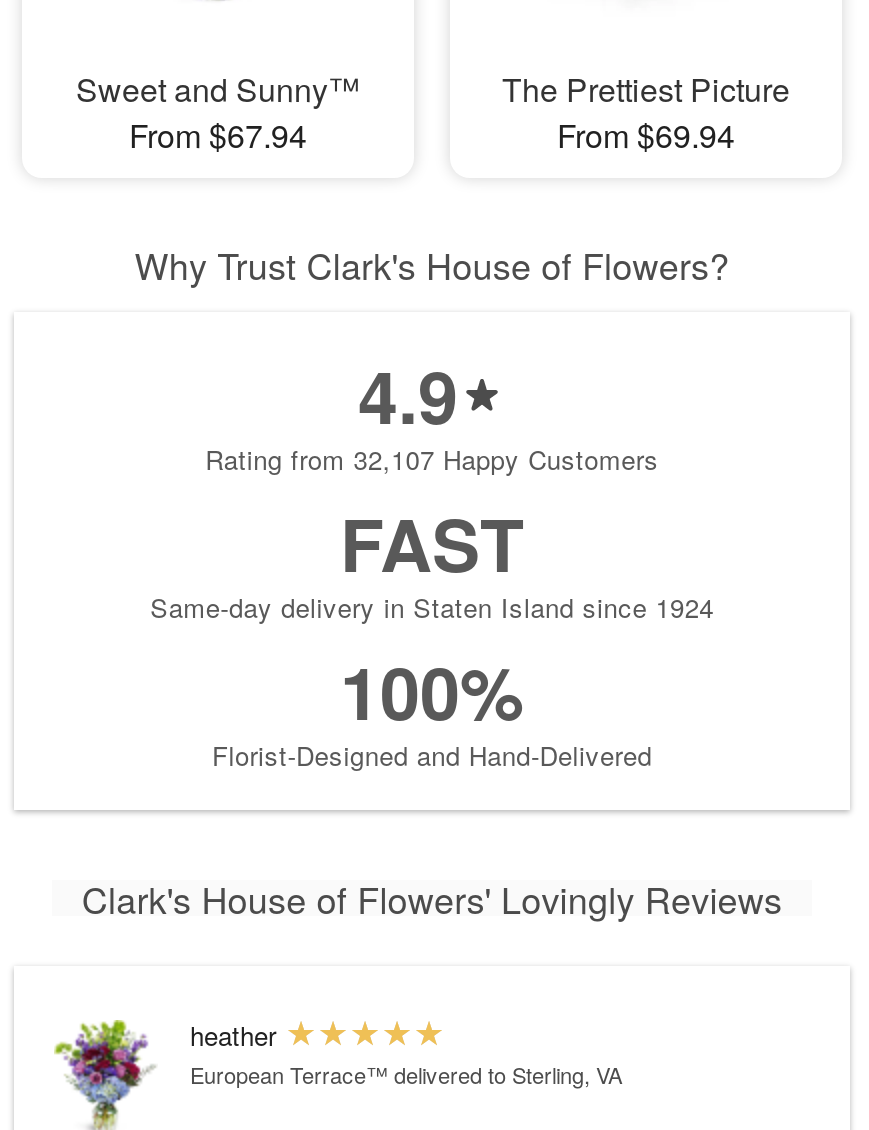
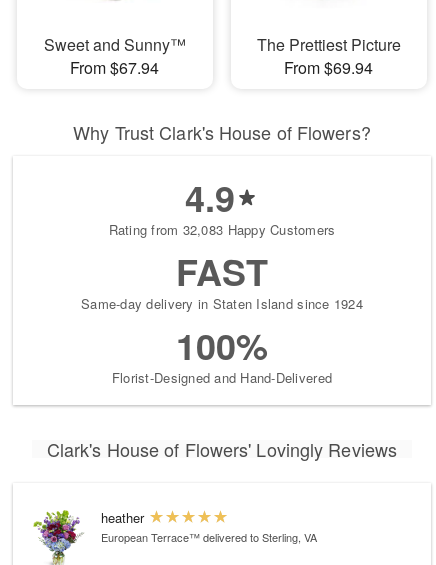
- Rating from 32,107 Happy Customers
+ Rating from 32,083 Happy Customers
